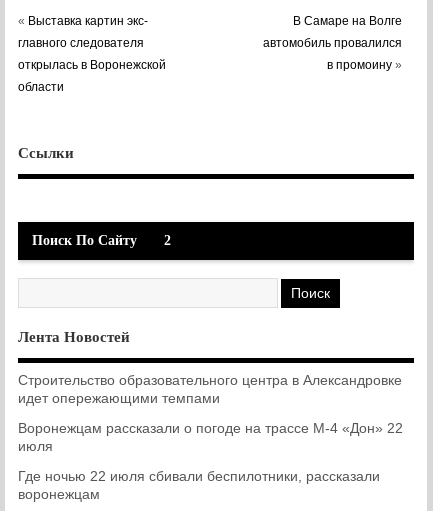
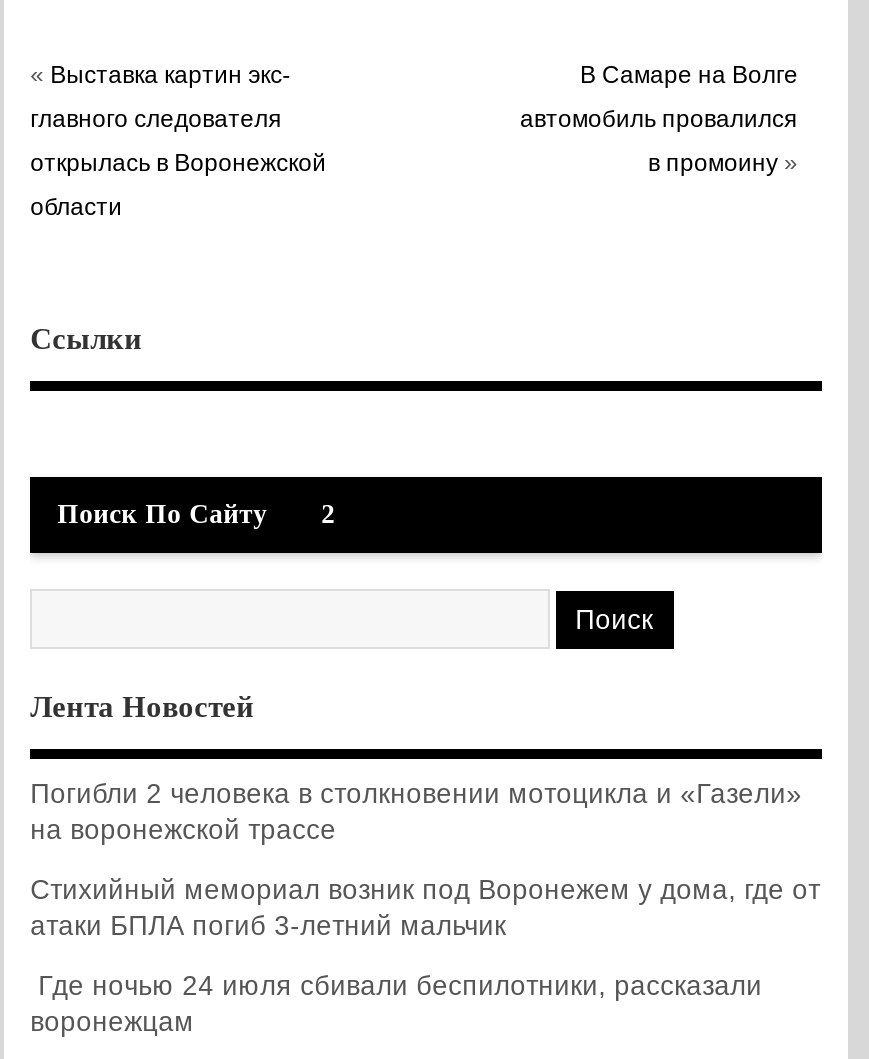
- Строительство образовательного центра в Александровке
- идет опережающими темпами
+ Погибли 2 человека в столкновении мотоцикла и «Газели»
+ на воронежской трассе

- Воронежцам рассказали о погоде на трассе М-4 «Дон» 22
- июля
+ Стихийный мемориал возник под Воронежем у дома, где от
+ атаки БПЛА погиб 3-летний мальчик

- Где ночью 22 июля сбивали беспилотники, рассказали
+ Где ночью 24 июля сбивали беспилотники, рассказали
